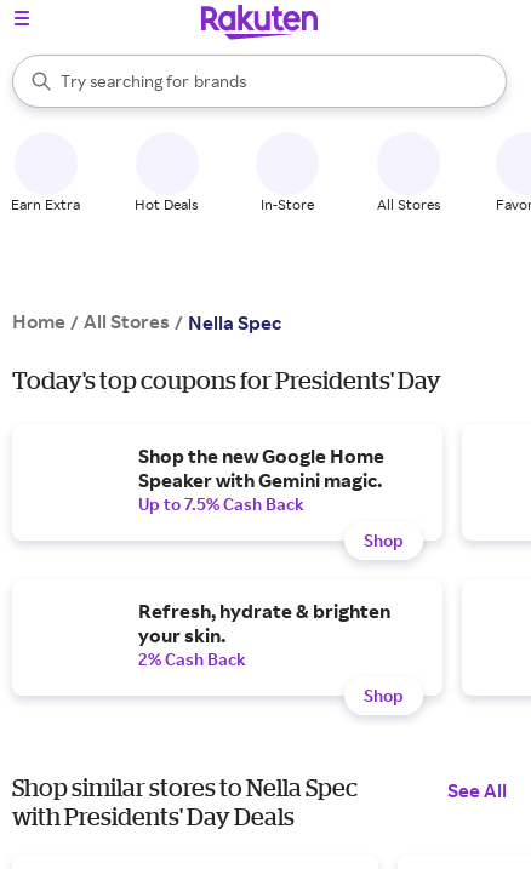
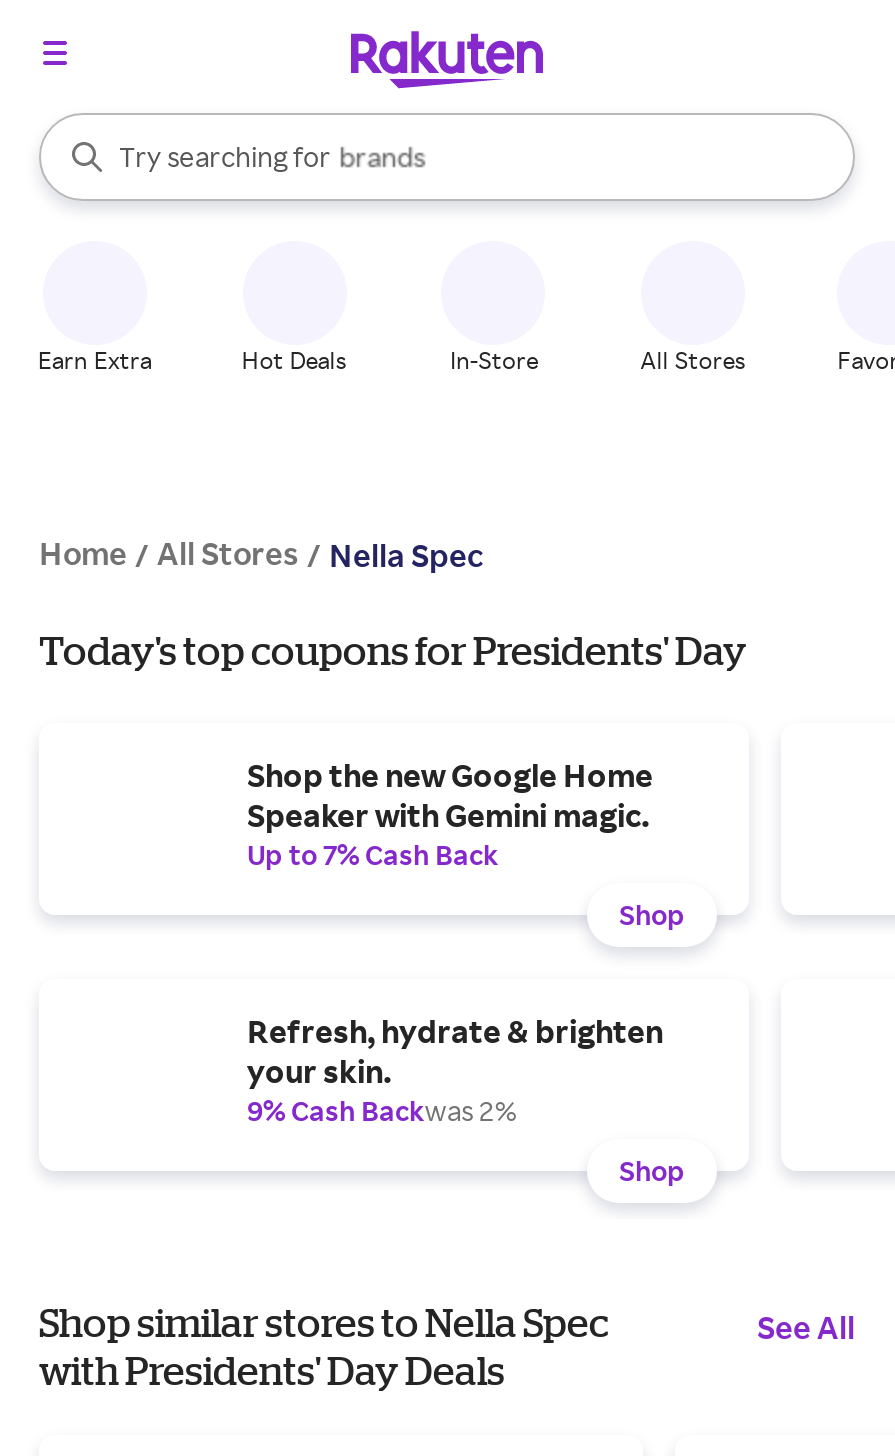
- Up to 7.5% Cash Back
+ Up to 7% Cash Back

- 2% Cash Back
+ 9% Cash Backwas 2%
